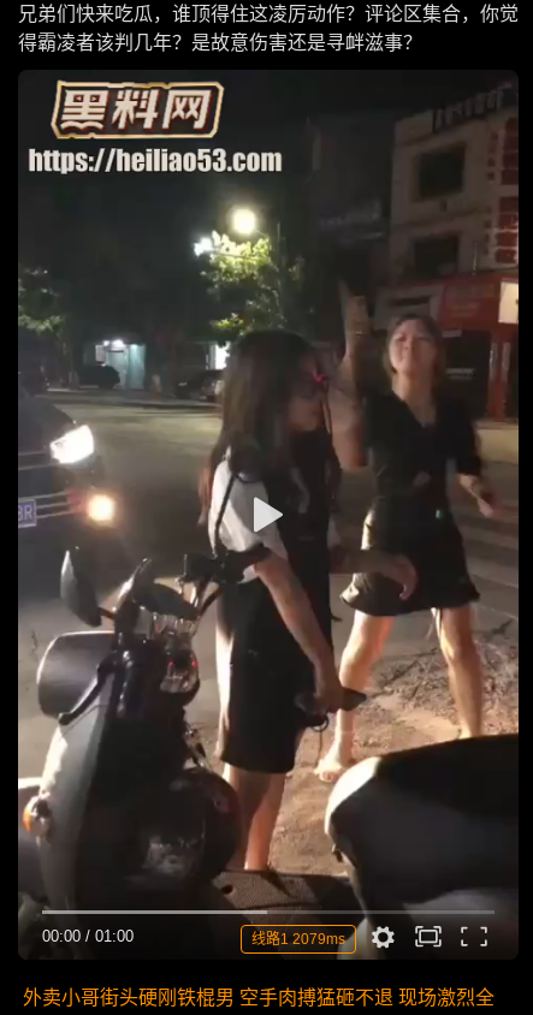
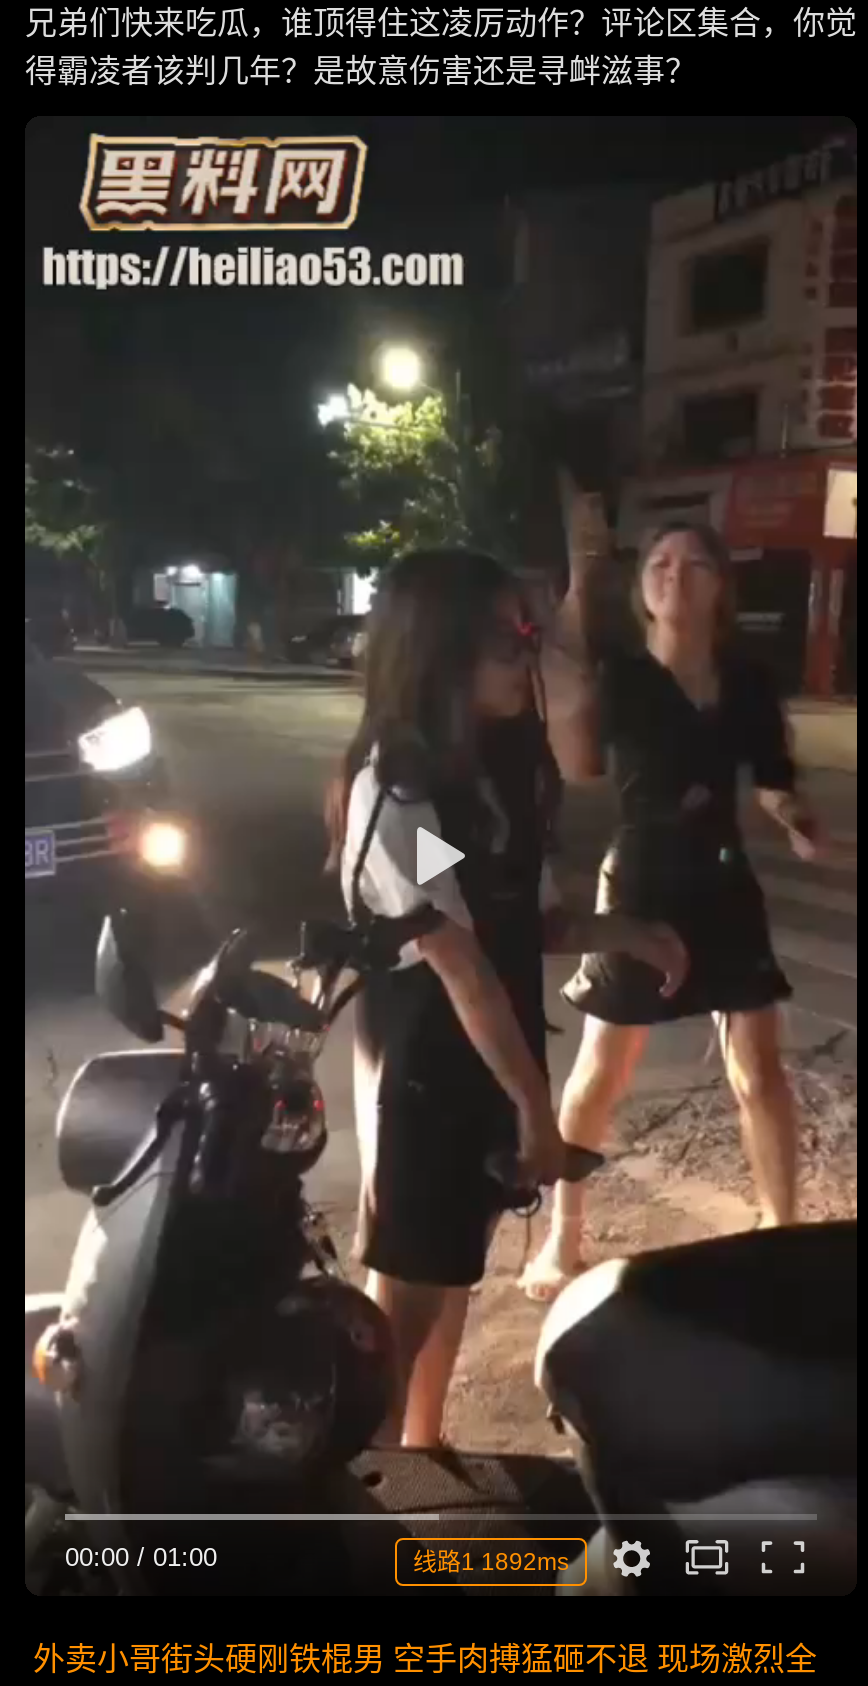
- 线路1 2079ms
+ 线路1 1892ms
